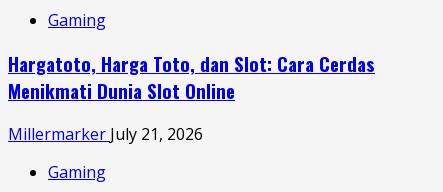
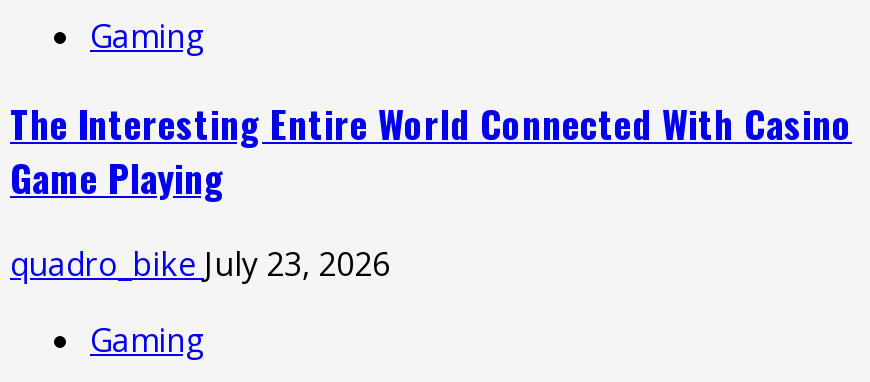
- Hargatoto, Harga Toto, dan Slot: Cara Cerdas
- Menikmati Dunia Slot Online
+ The Interesting Entire World Connected With Casino
+ Game Playing

- Millermarker July 21, 2026
+ quadro_bike July 23, 2026
